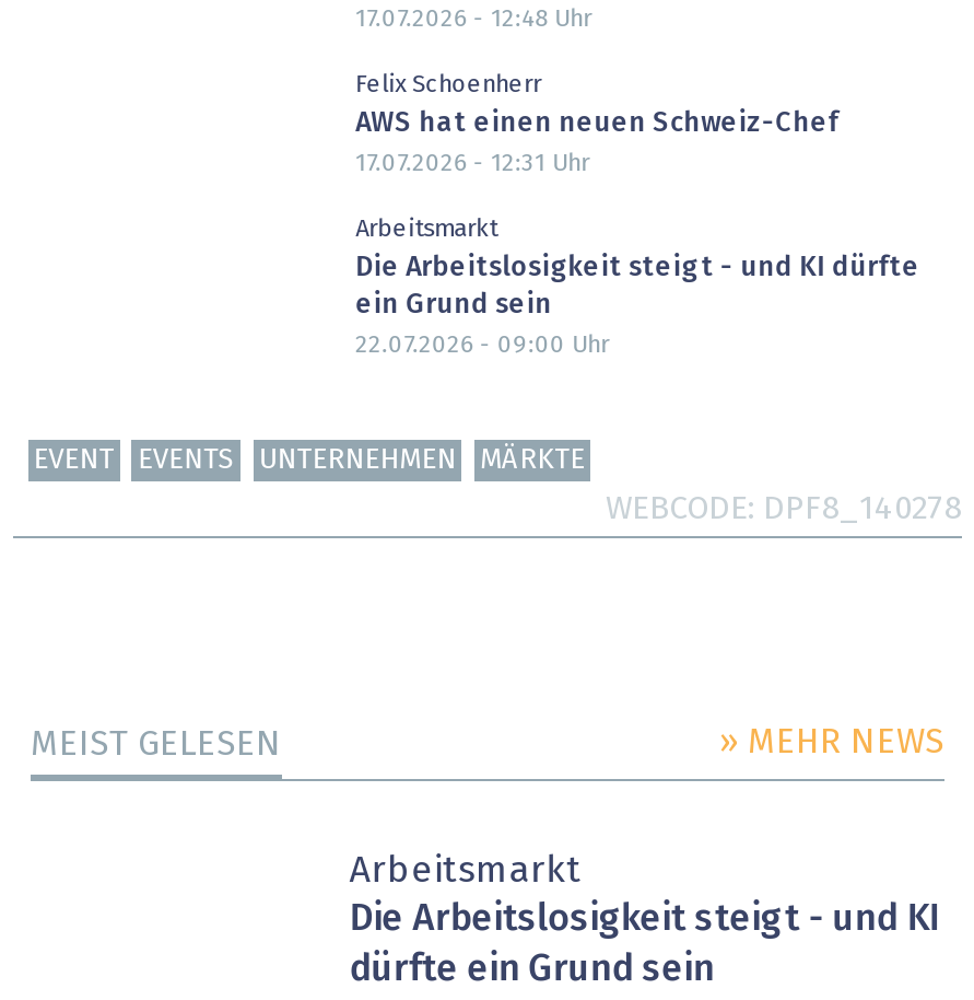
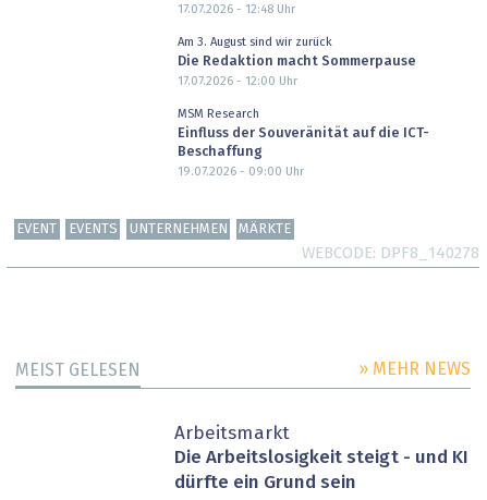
- Felix Schoenherr
+ Am 3. August sind wir zurück

- AWS hat einen neuen Schweiz-Chef
- 17.07.2026 - 12:31 Uhr
+ Die Redaktion macht Sommerpause
+ 17.07.2026 - 12:00 Uhr

- Arbeitsmarkt
+ MSM Research

- Die Arbeitslosigkeit steigt - und KI dürfte
- ein Grund sein
- 22.07.2026 - 09:00 Uhr
+ Einfluss der Souveränität auf die ICT-
+ Beschaffung
+ 19.07.2026 - 09:00 Uhr
